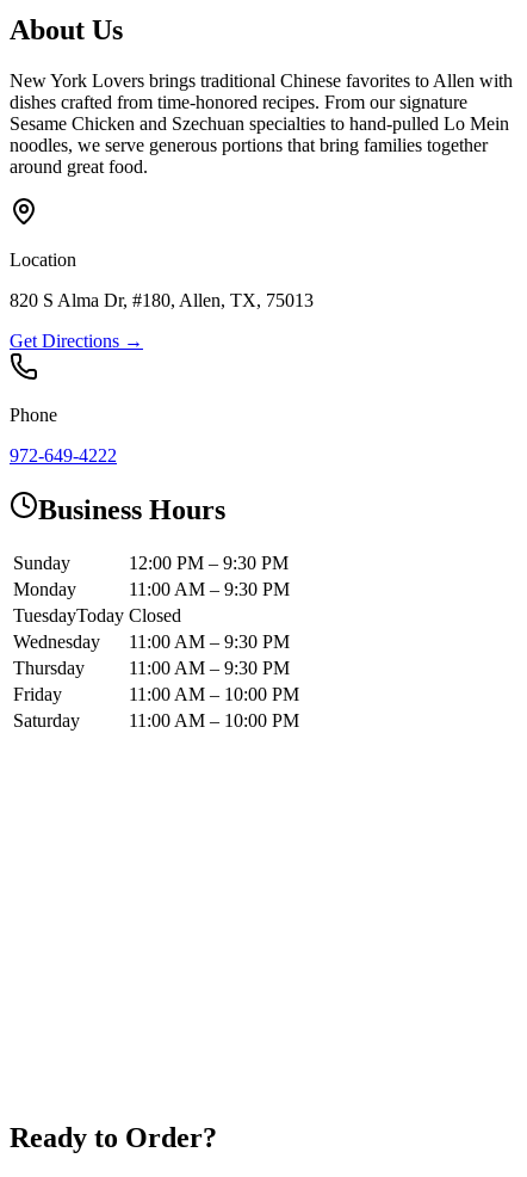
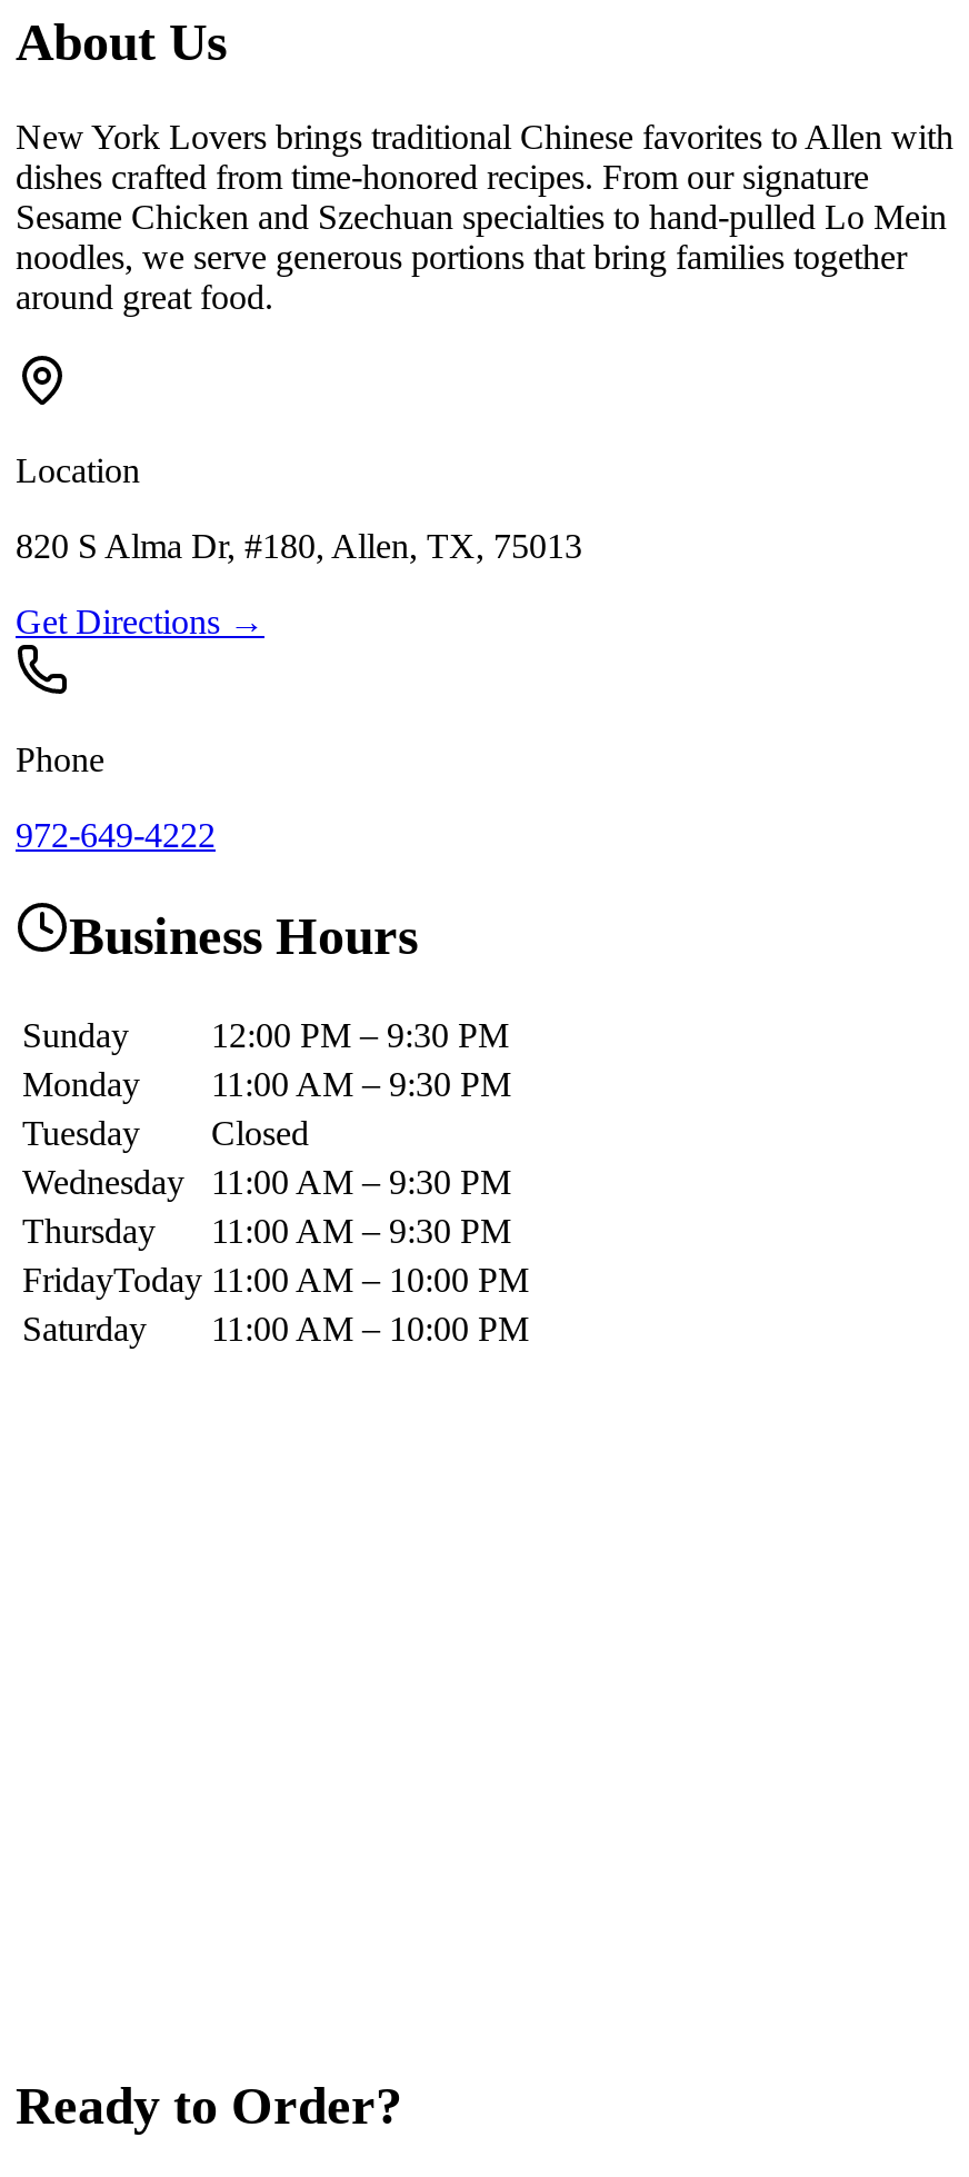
- TuesdayToday Closed
+ Tuesday
+ Closed

- Friday
- 11:00 AM – 10:00 PM
+ FridayToday 11:00 AM – 10:00 PM
